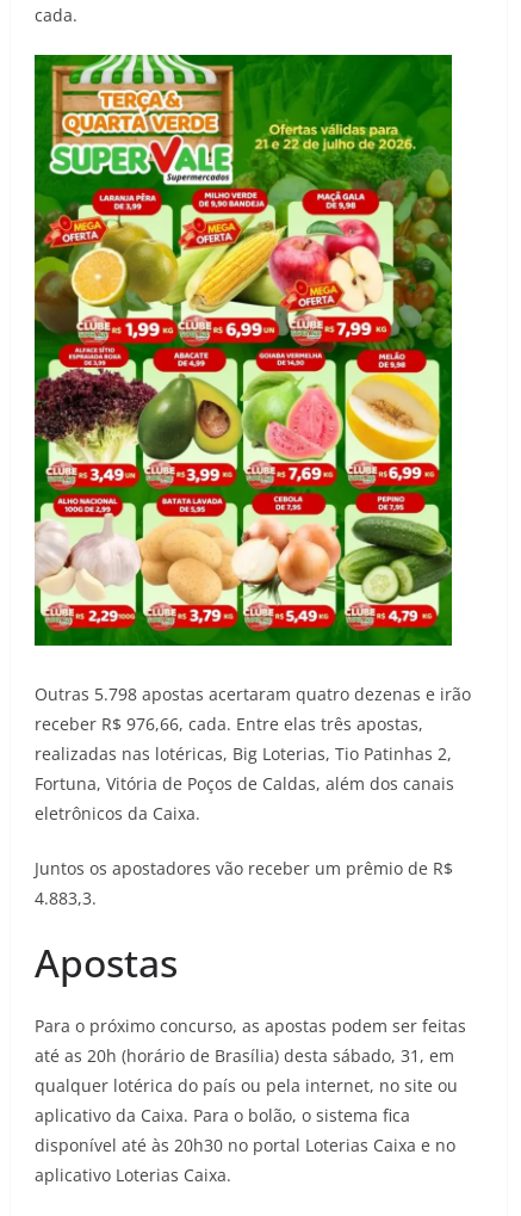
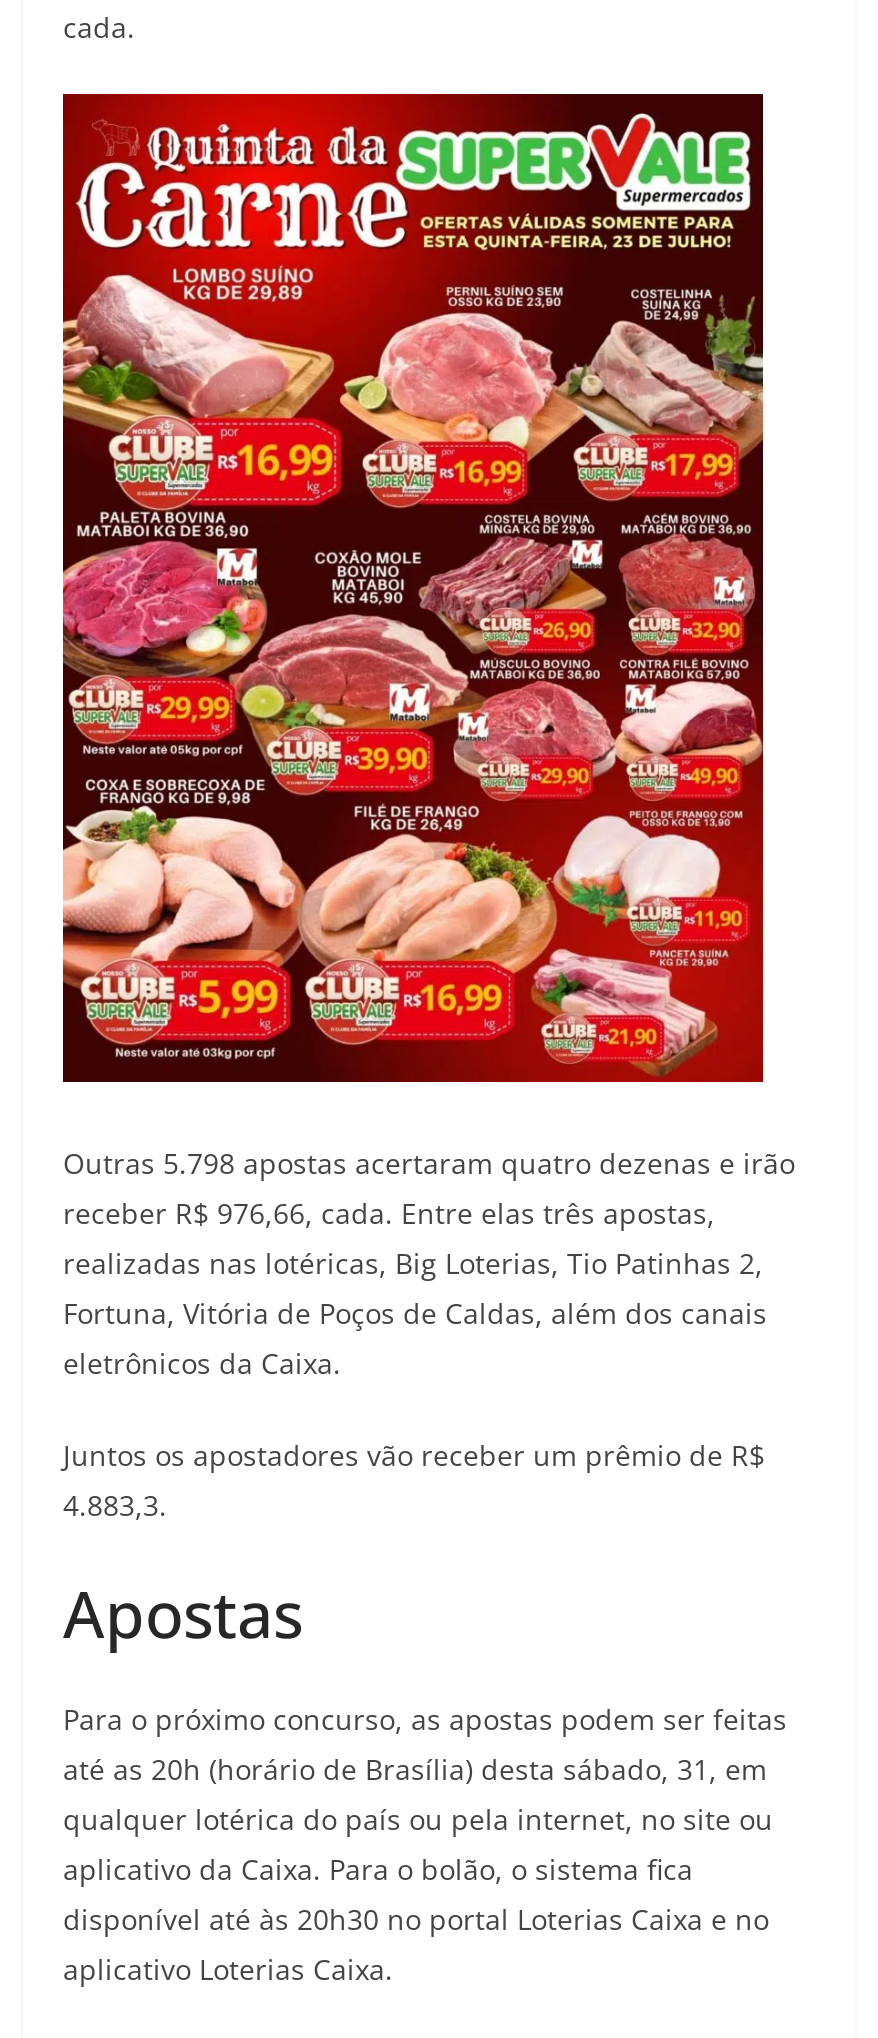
- [image]
+ [image]
